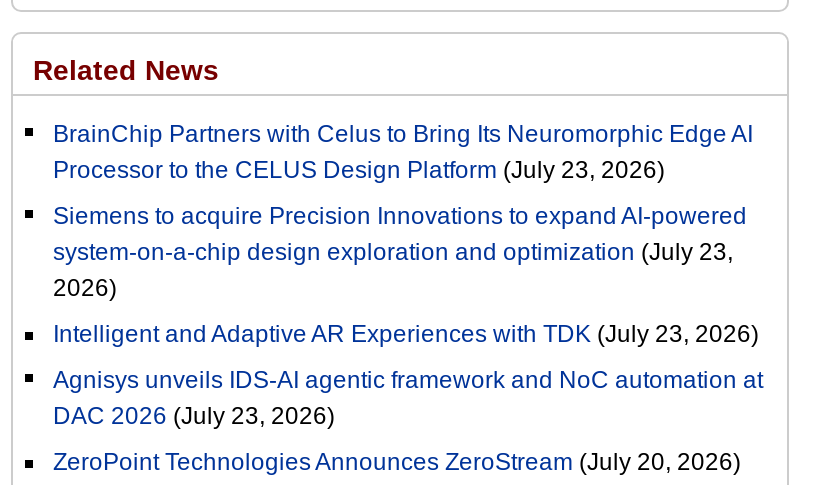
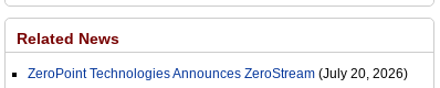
- BrainChip Partners with Celus to Bring Its Neuromorphic Edge AI
- Processor to the CELUS Design Platform (July 23, 2026)
- Siemens to acquire Precision Innovations to expand AI-powered
- system-on-a-chip design exploration and optimization (July 23,
- 2026)
- Intelligent and Adaptive AR Experiences with TDK (July 23, 2026)
- Agnisys unveils IDS-AI agentic framework and NoC automation at
- DAC 2026 (July 23, 2026)
